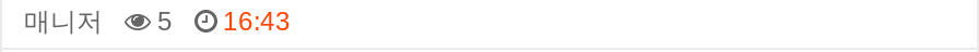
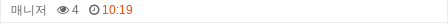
- 5
- 16:43
+ 4
+ 10:19
